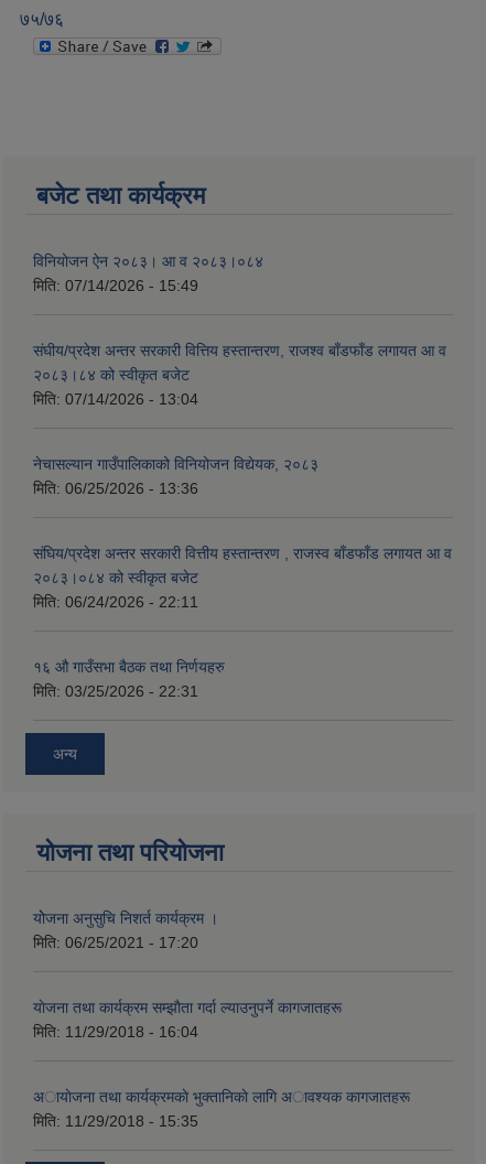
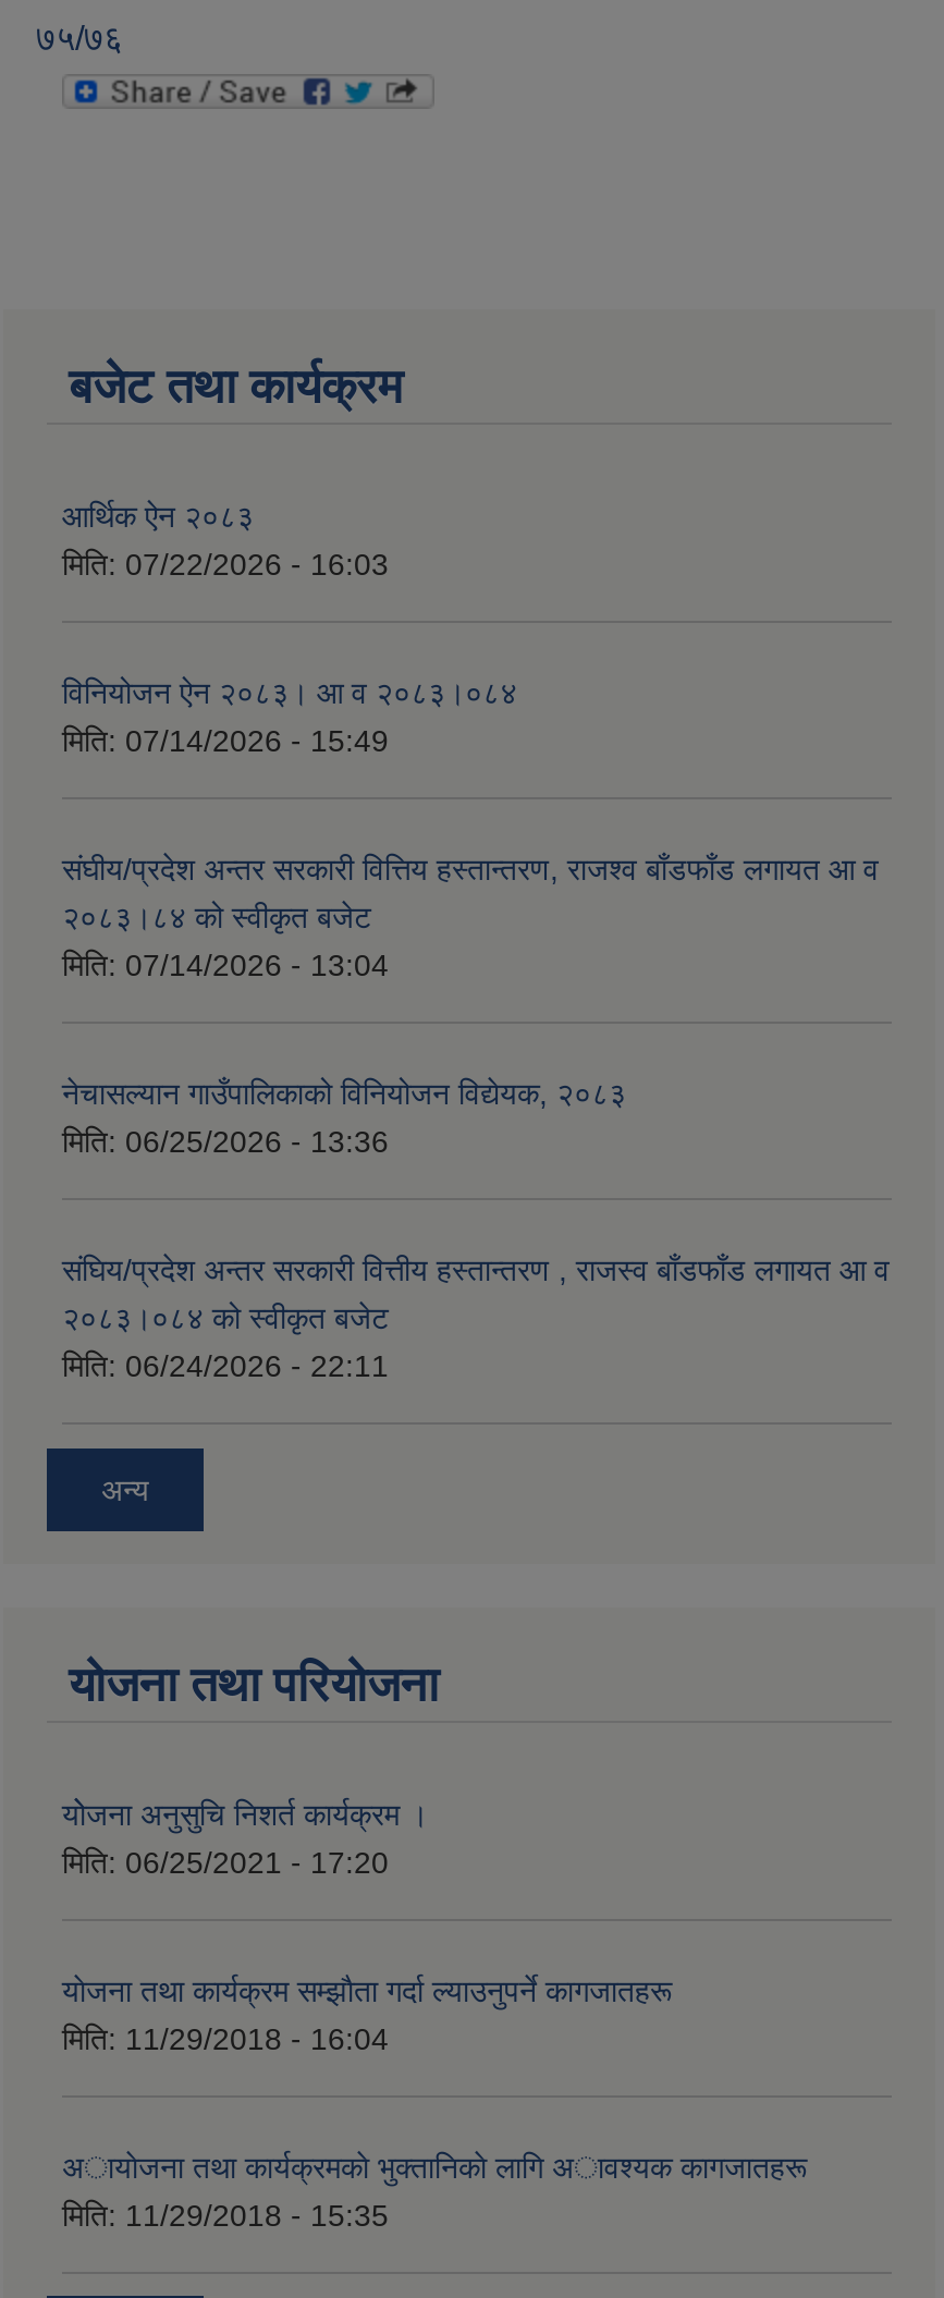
+ आर्थिक ऐन २०८३
+ मिति: 07/22/2026 - 16:03

moved down: विनियोजन ऐन २०८३। आ व २०८३।०८४ | मिति: 07/14/2026 - 15:49 | संघीय/प्रदेश अन्तर सरकारी वित्तिय हस्तान्तरण, राजश्व बाँडफाँड लगायत आ व | ... | २०८३।०८४ को स्वीकृत बजेट | मिति: 06/24/2026 - 22:11

- १६ औ गाउँसभा बैठक तथा निर्णयहरु
- मिति: 03/25/2026 - 22:31
